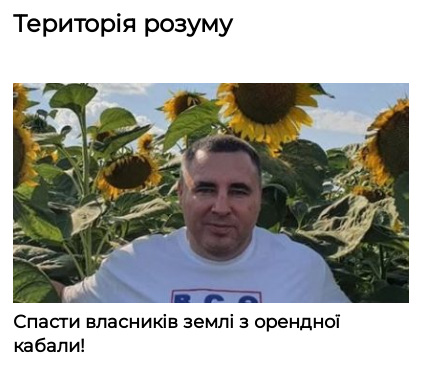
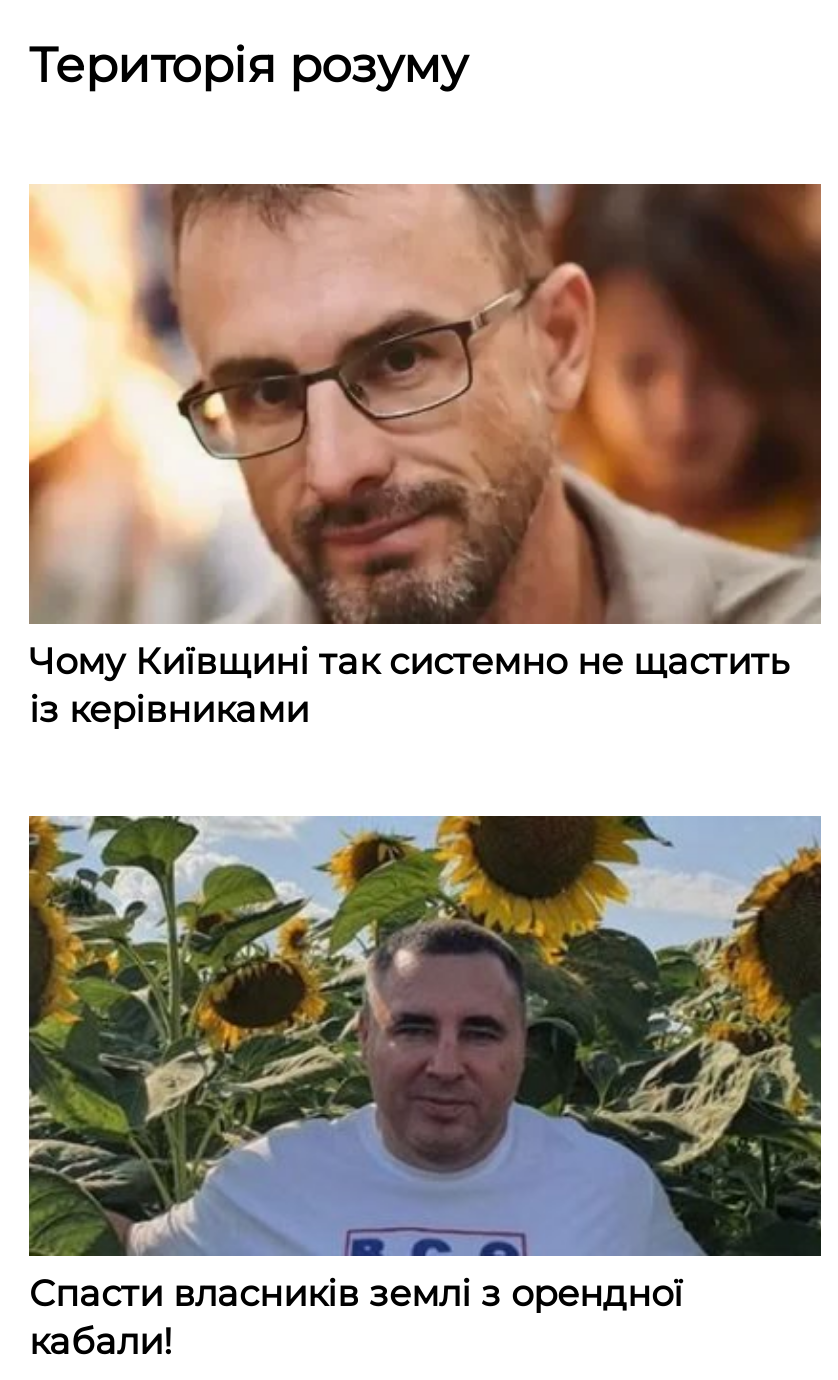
+ [image]
+ Чому Київщині так системно не щастить
+ із керівниками
